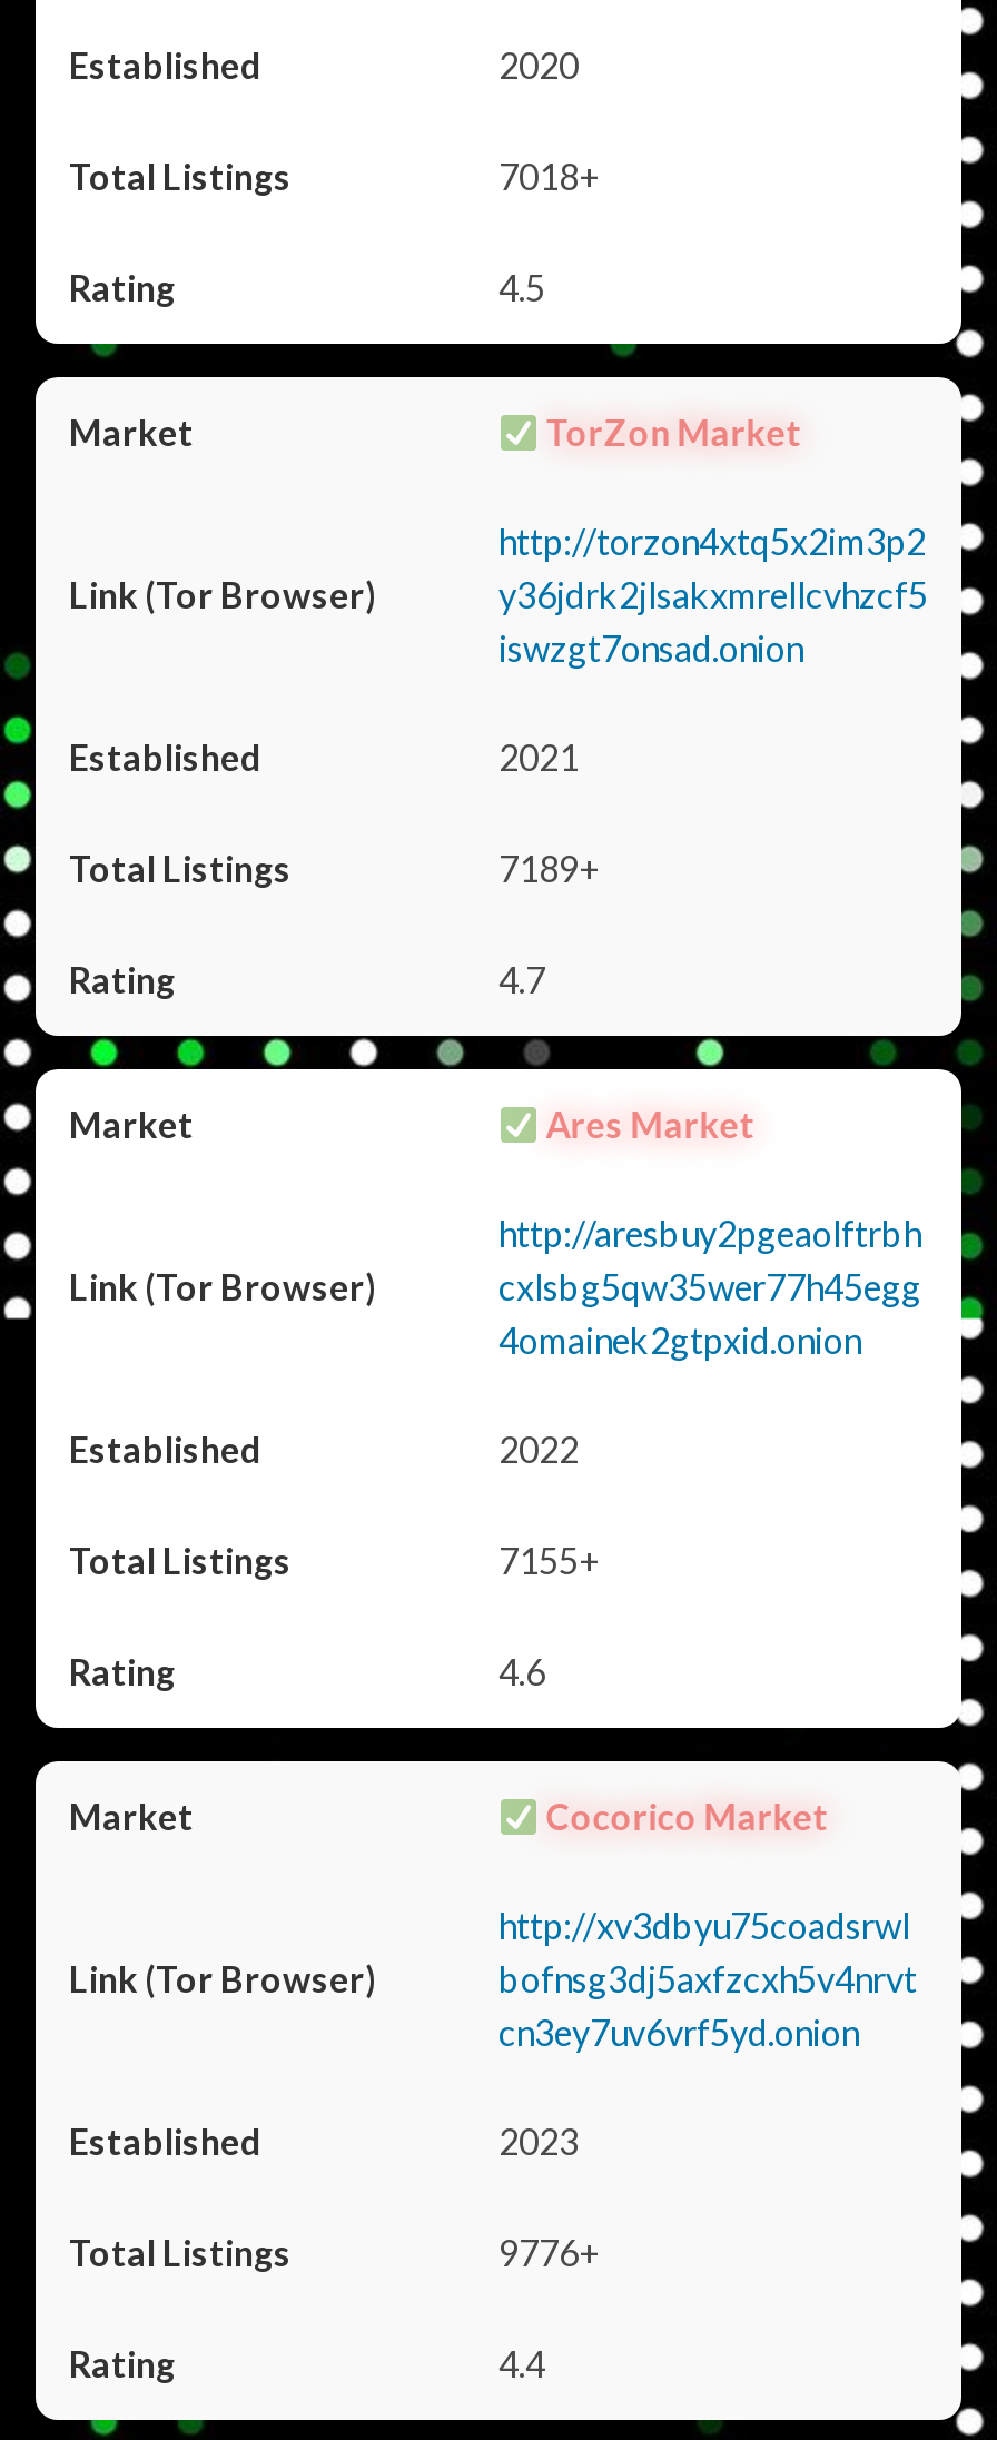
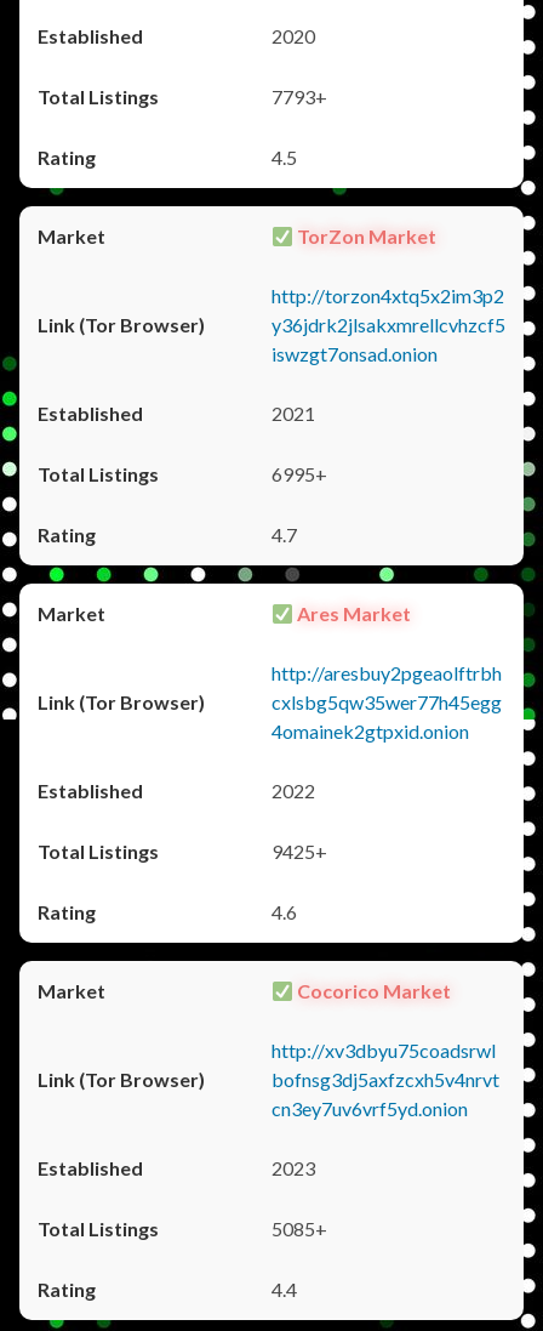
- 7018+
+ 7793+

- 7189+
+ 6995+

- 7155+
+ 9425+

- 9776+
+ 5085+
